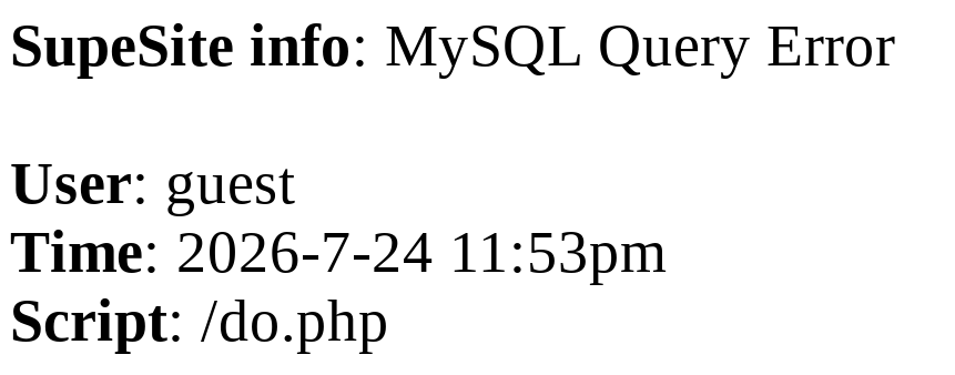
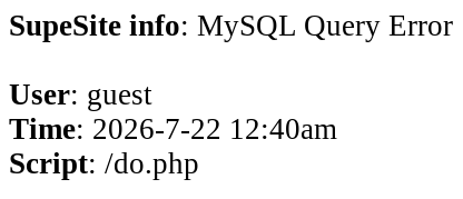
- Time: 2026-7-24 11:53pm
+ Time: 2026-7-22 12:40am
